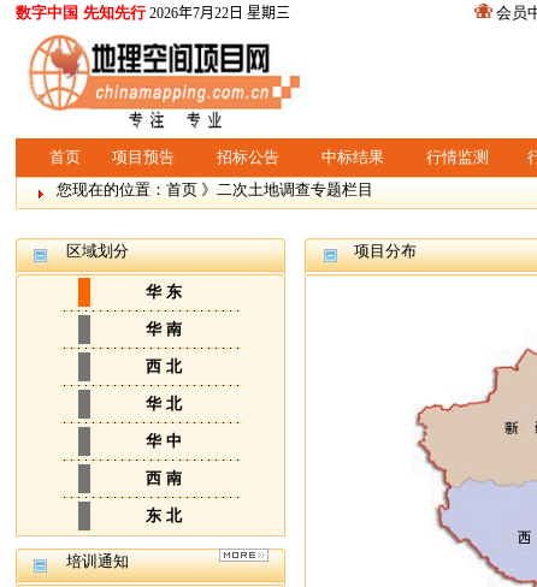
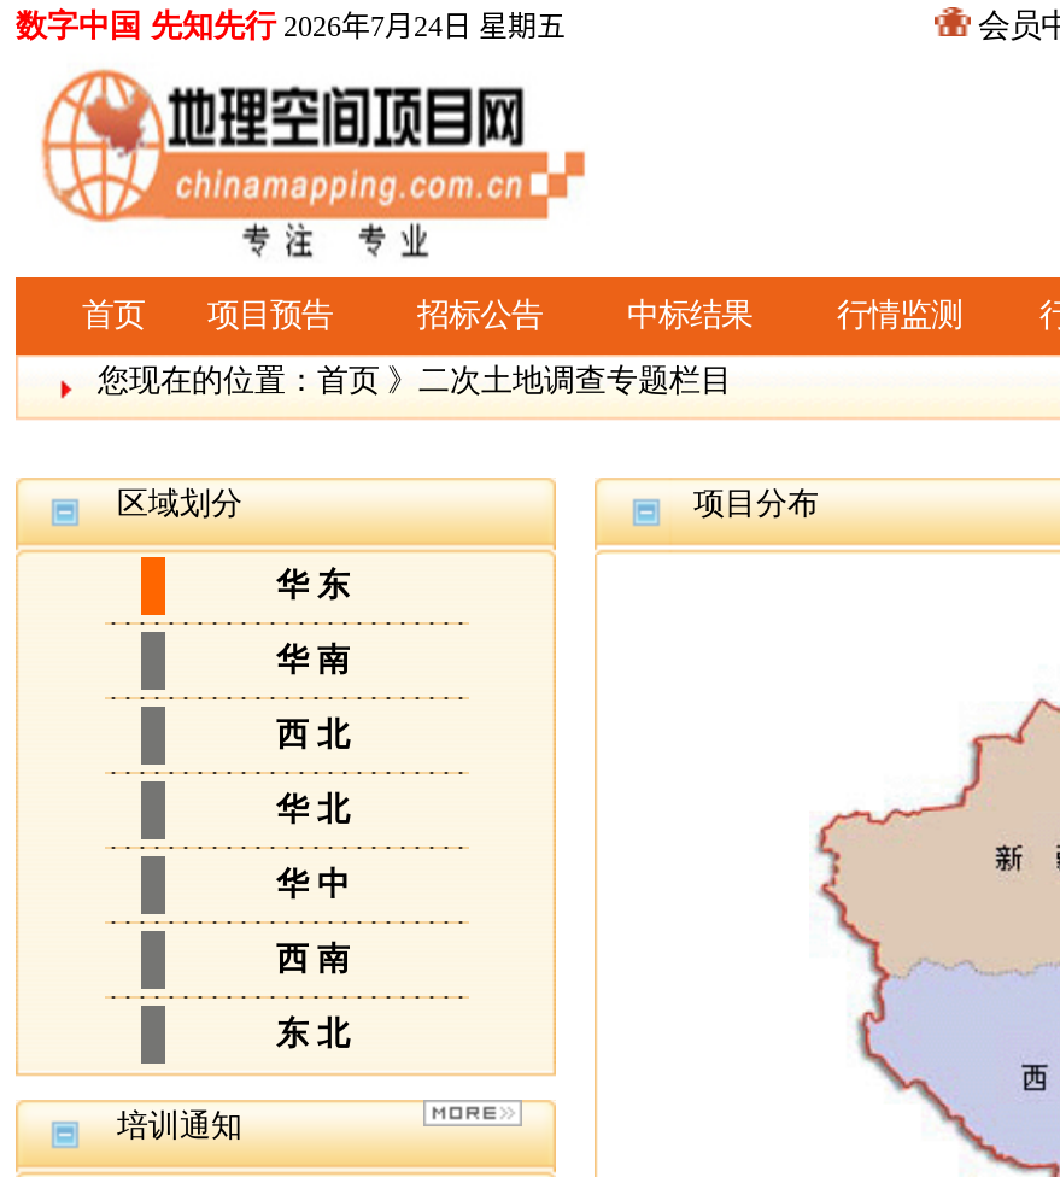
- 数字中国 先知先行 2026年7月22日 星期三
+ 数字中国 先知先行 2026年7月24日 星期五
